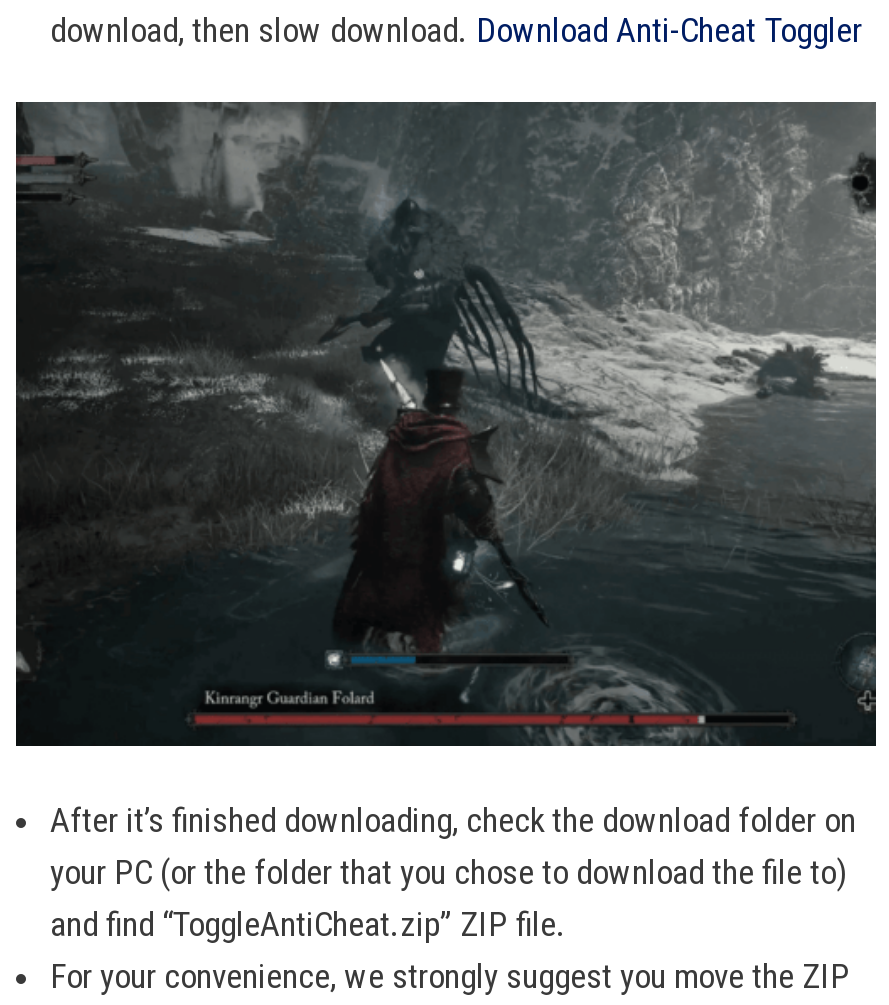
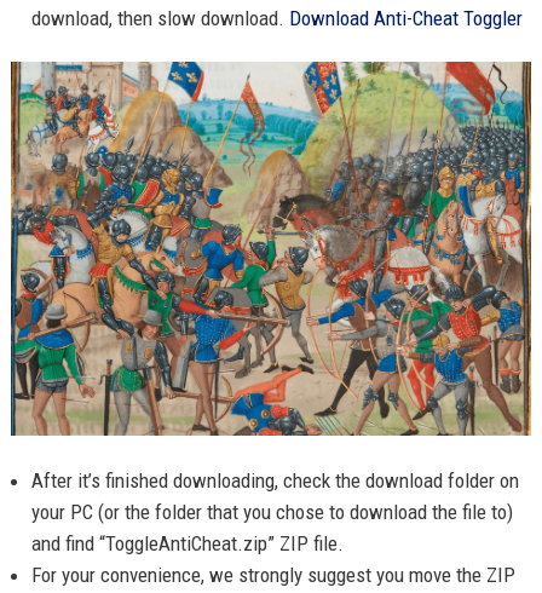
- [image]
+ [image]
